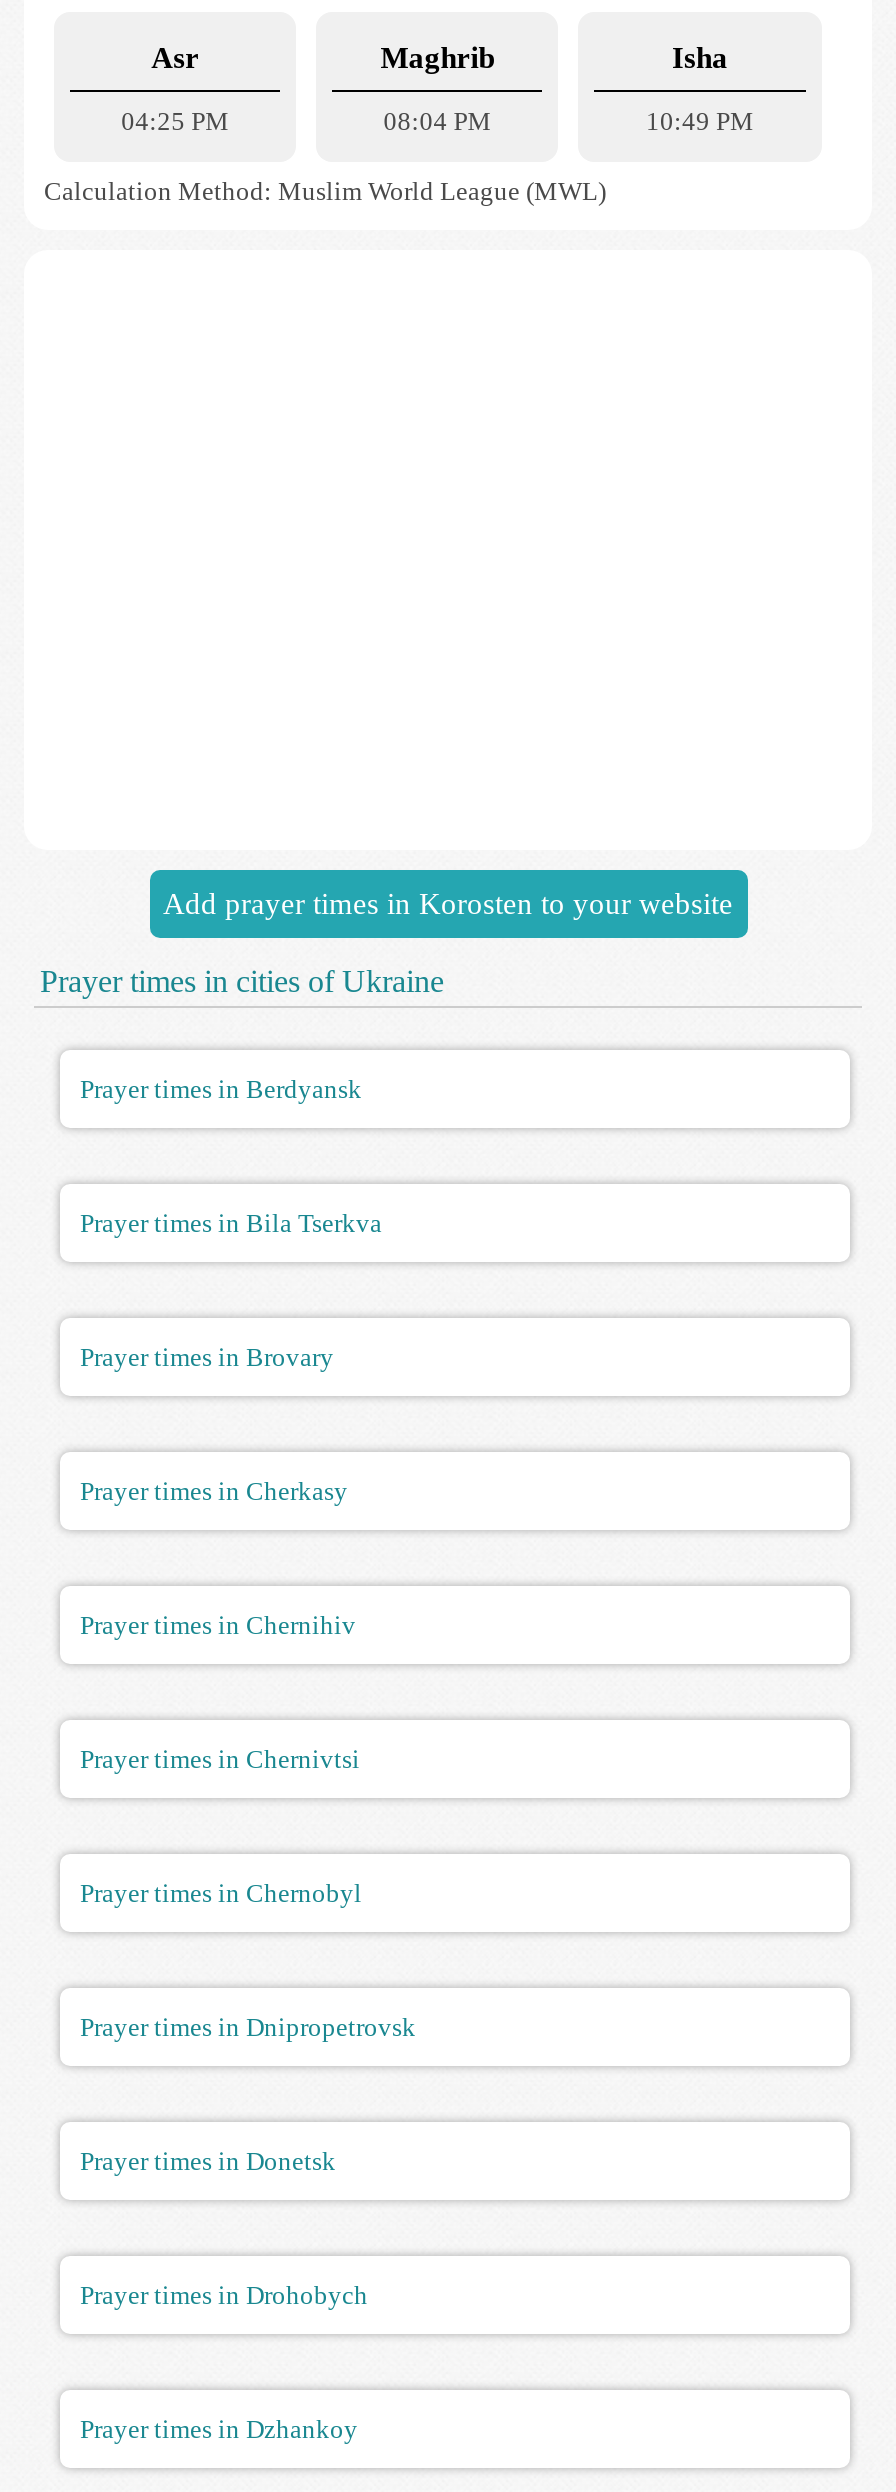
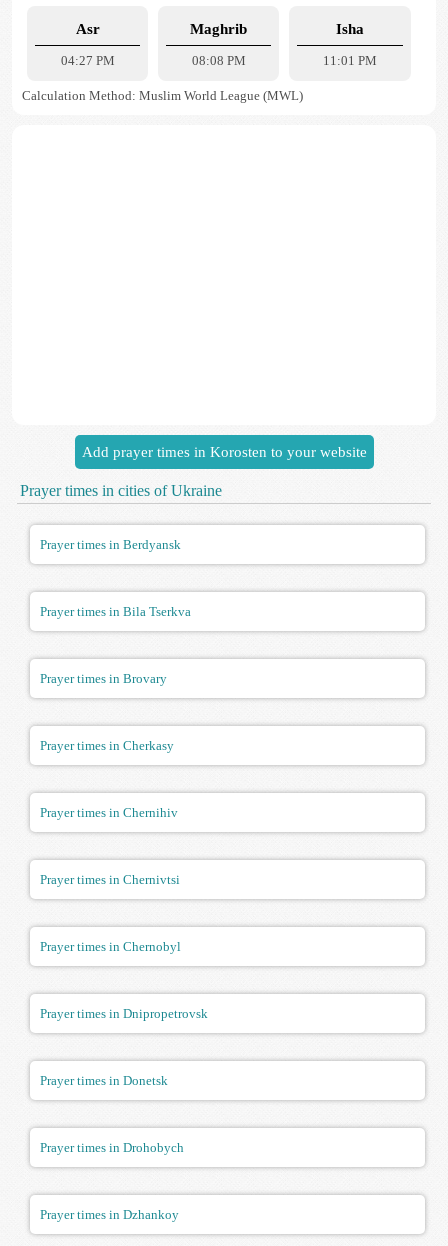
- 04:25 PM
+ 04:27 PM

- 08:04 PM
+ 08:08 PM

- 10:49 PM
+ 11:01 PM
